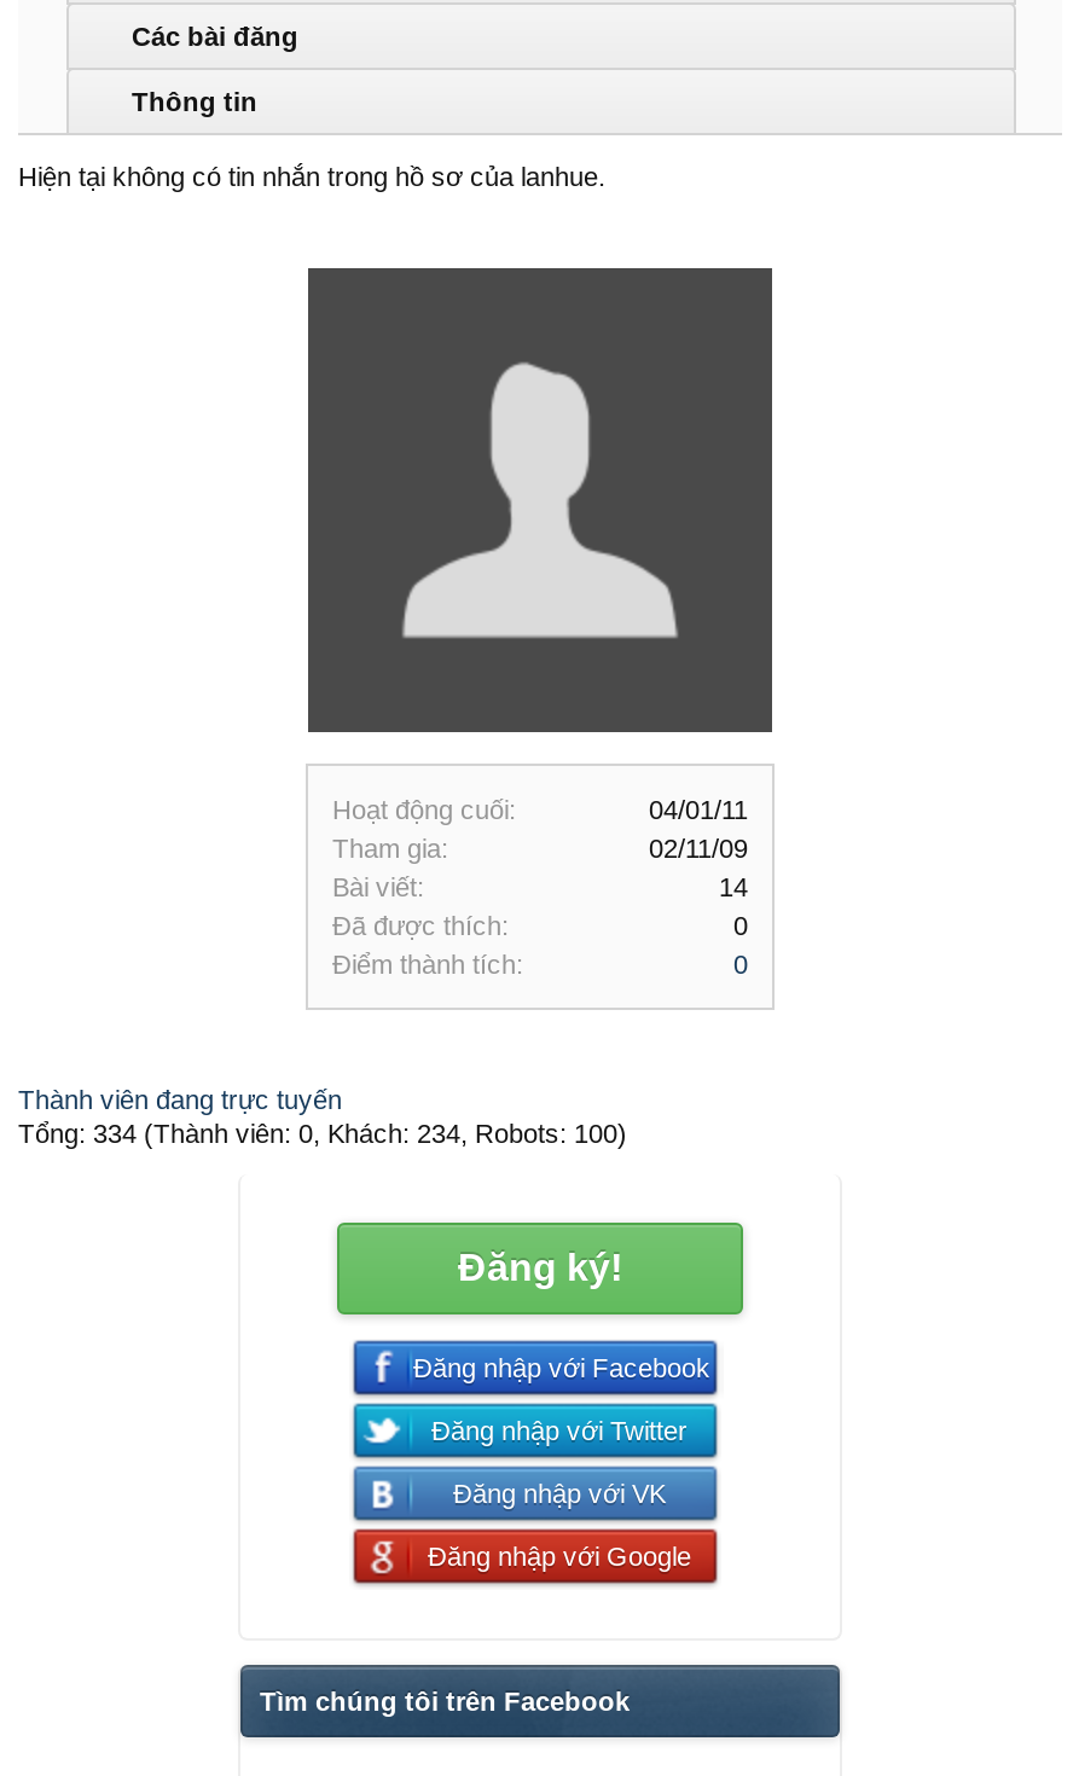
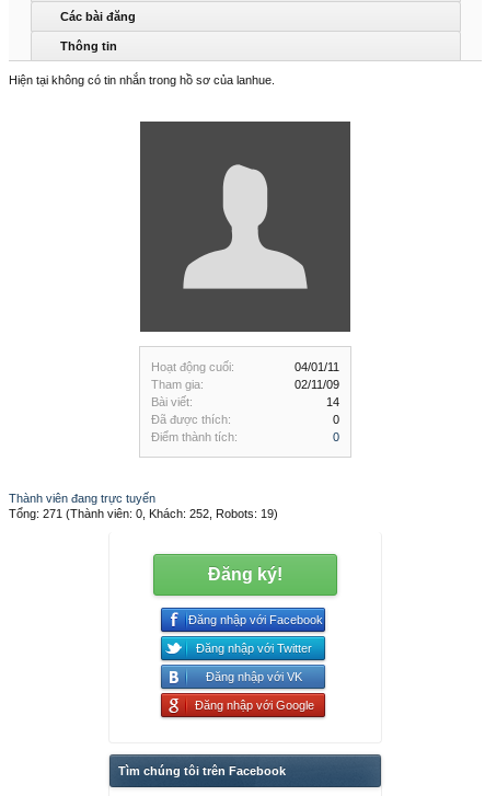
- Tổng: 334 (Thành viên: 0, Khách: 234, Robots: 100)
+ Tổng: 271 (Thành viên: 0, Khách: 252, Robots: 19)
